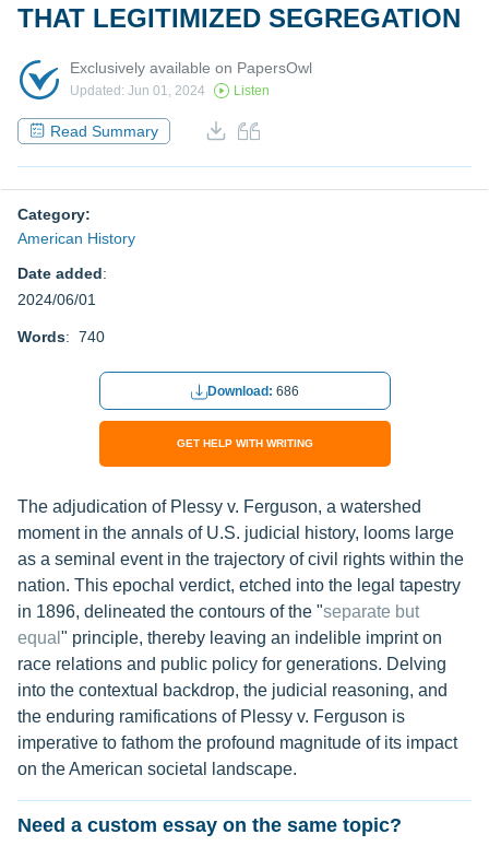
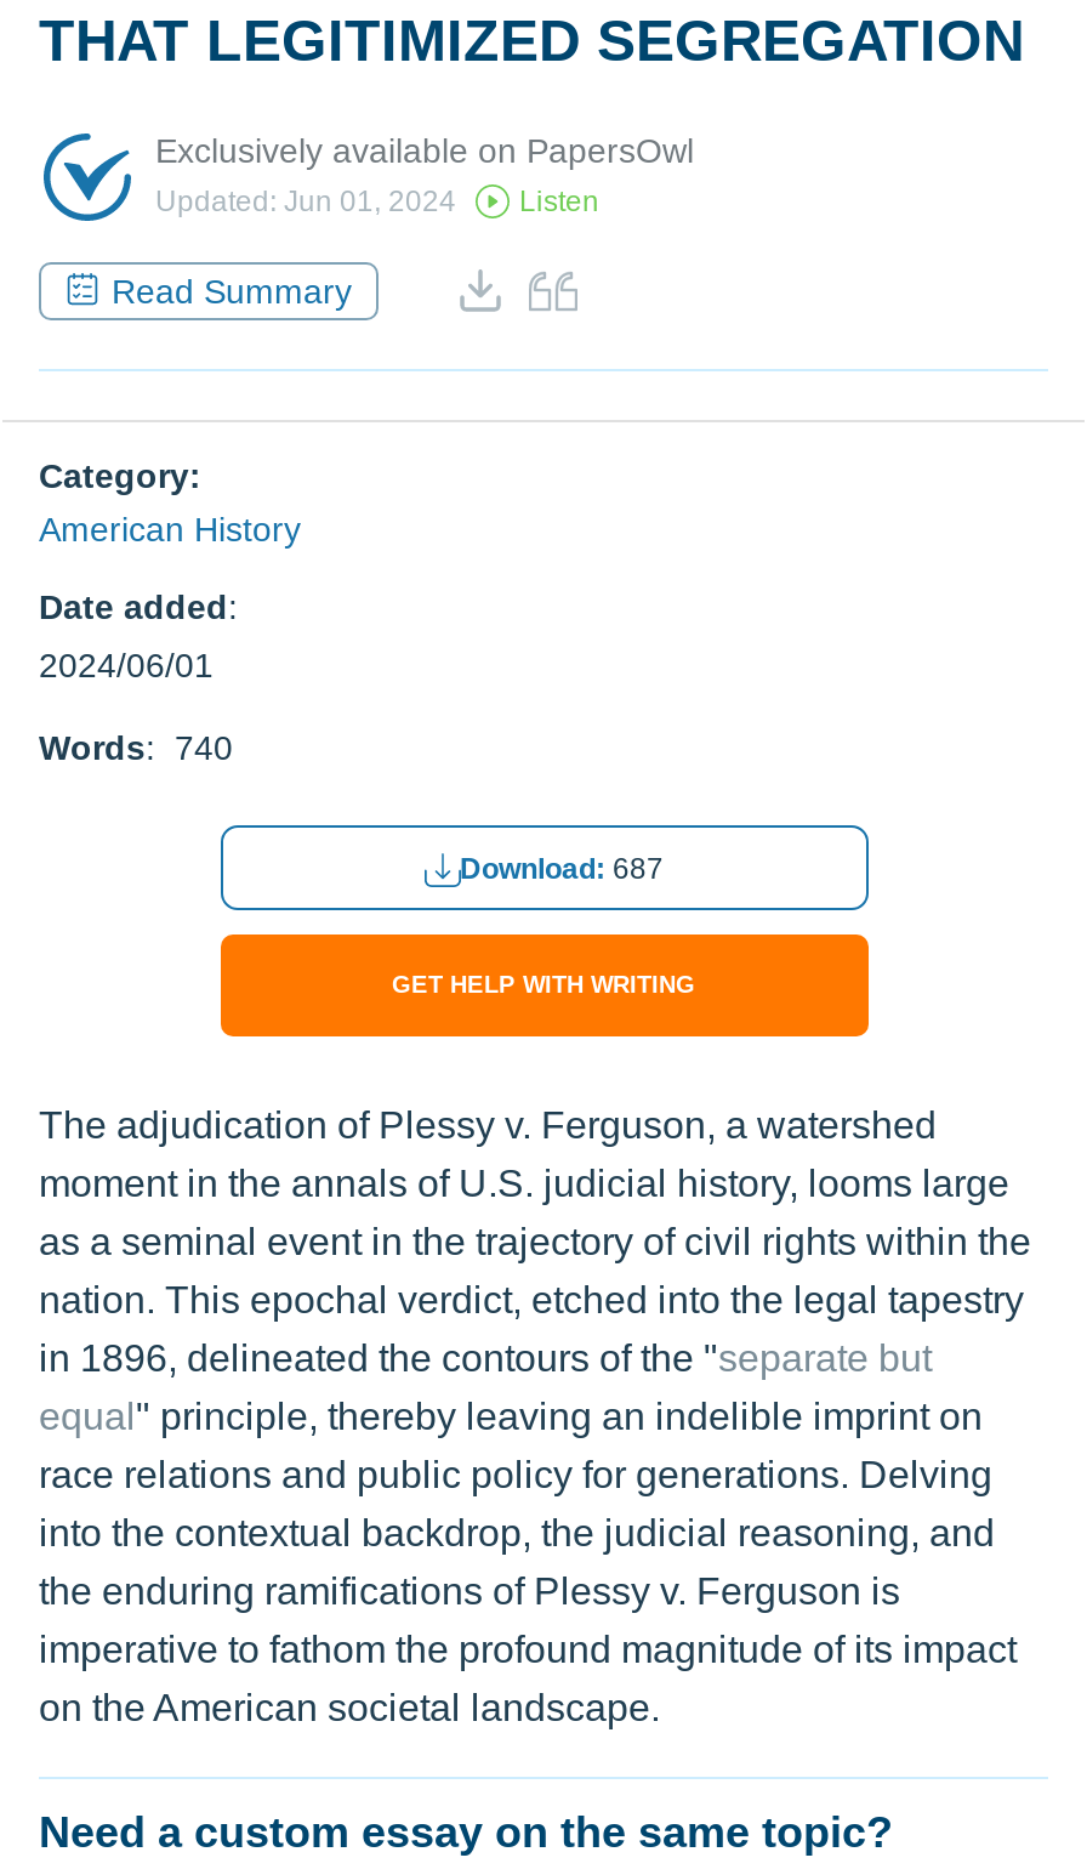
- Download: 686
+ Download: 687
